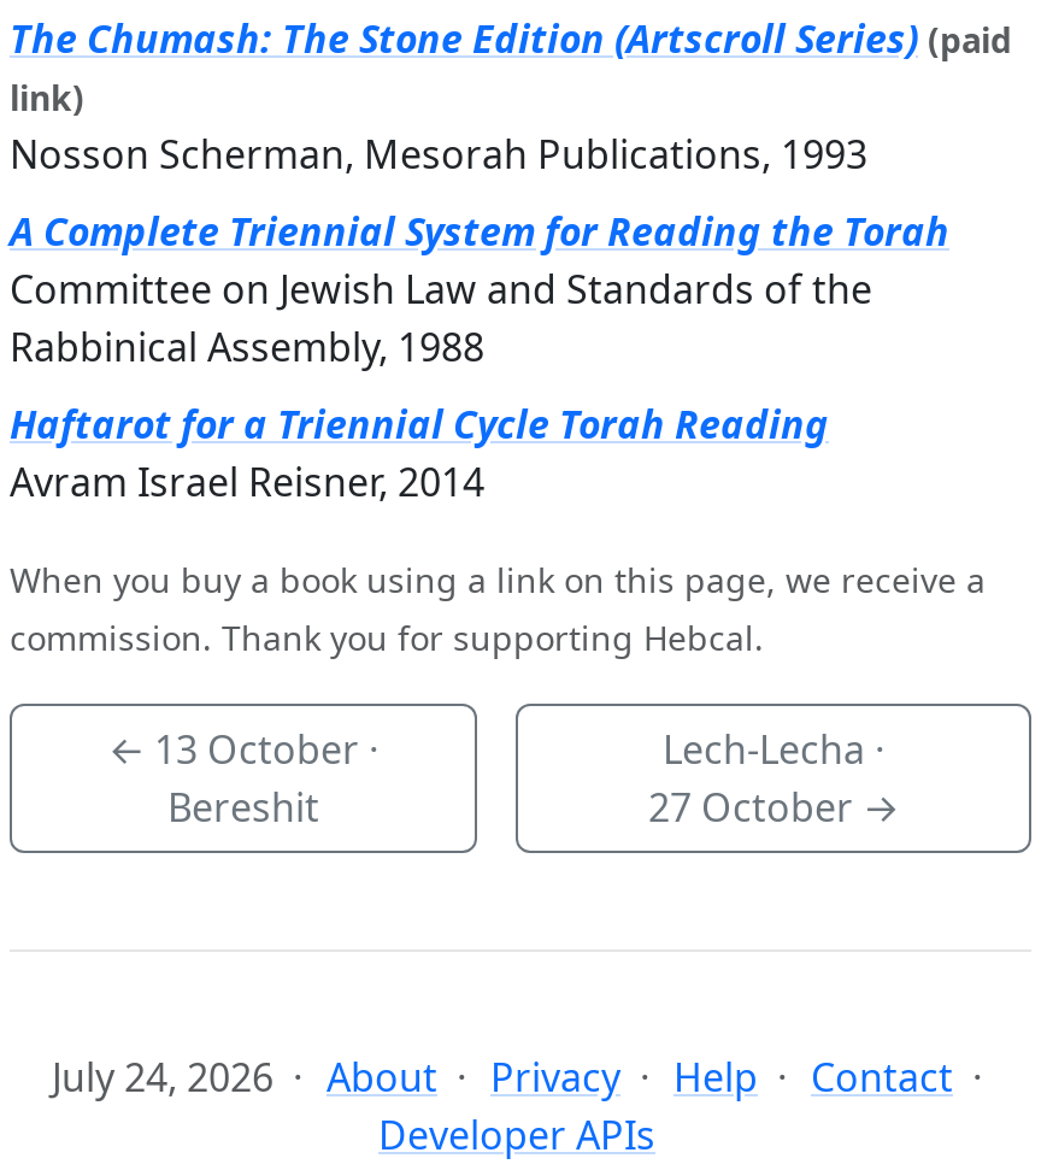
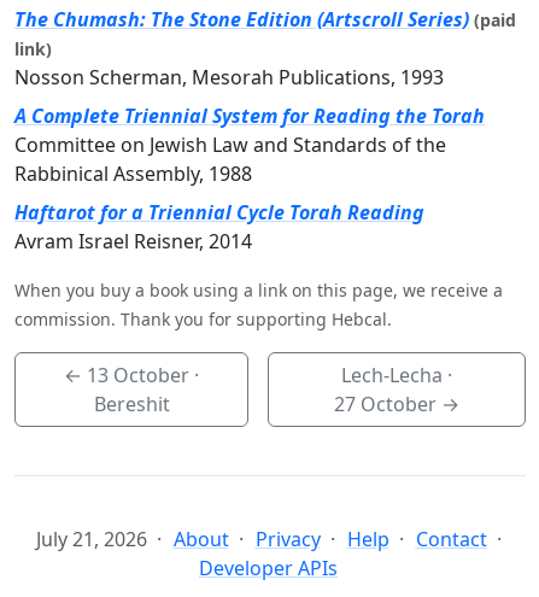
- July 24, 2026 About Privacy Help Contact
+ July 21, 2026 About Privacy Help Contact
